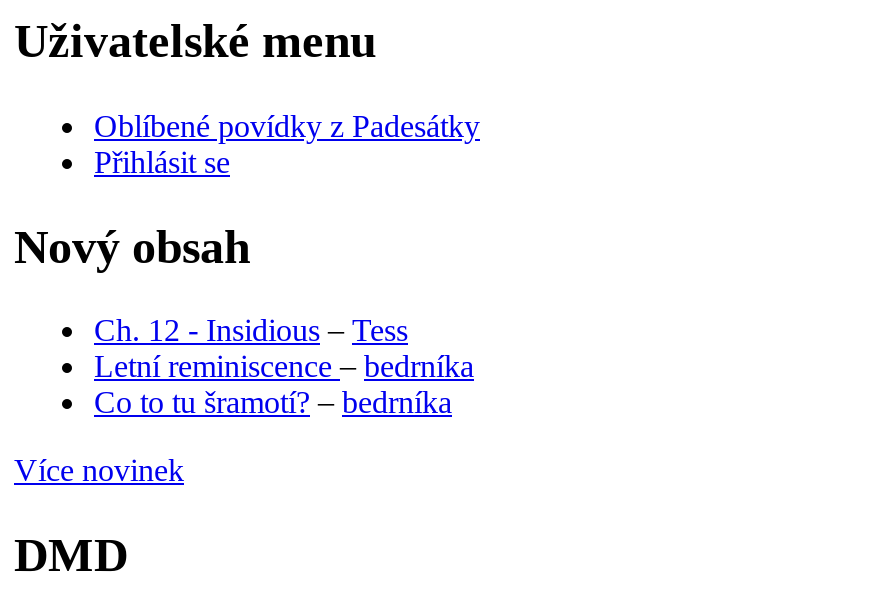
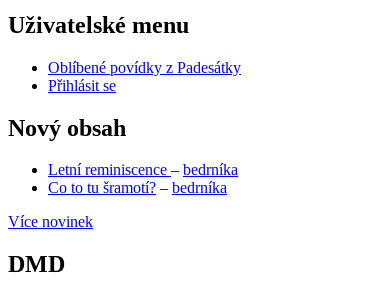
- Ch. 12 - Insidious – Tess
